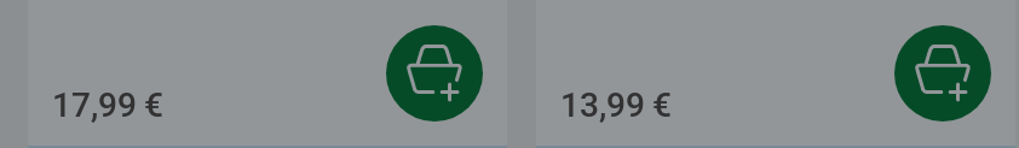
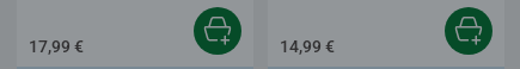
- 13,99 €
+ 14,99 €
